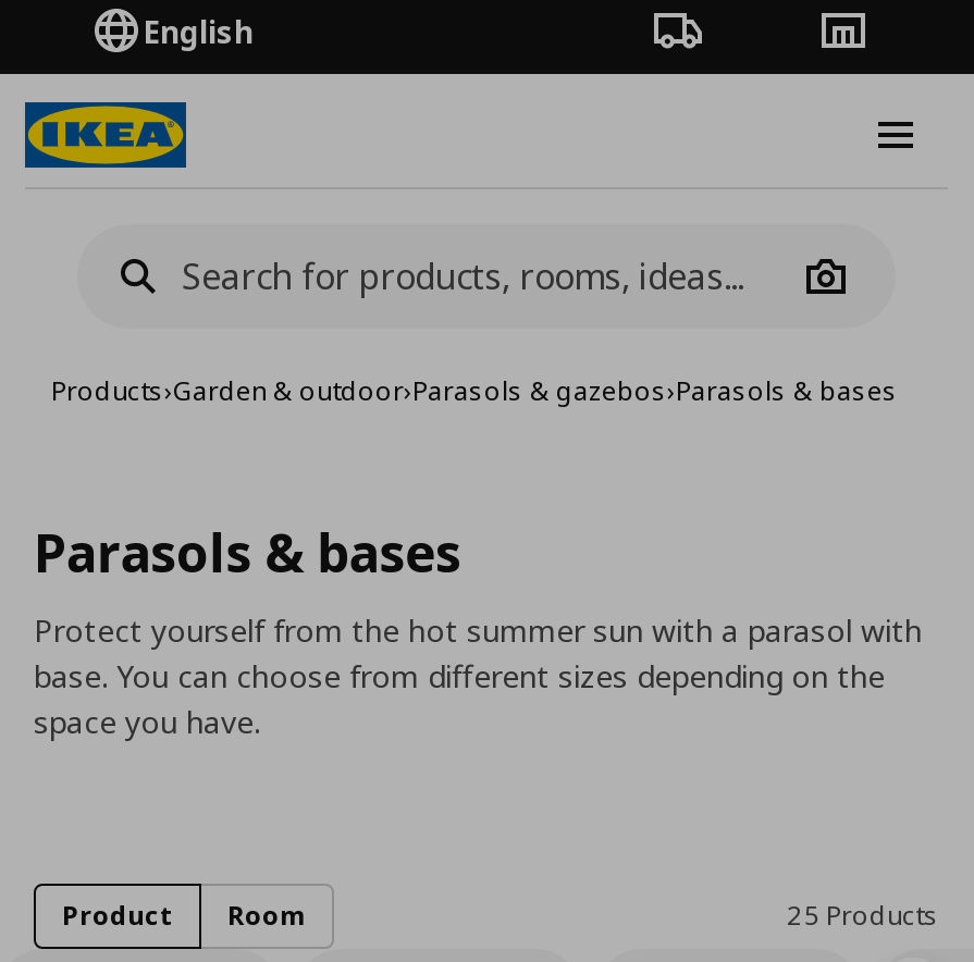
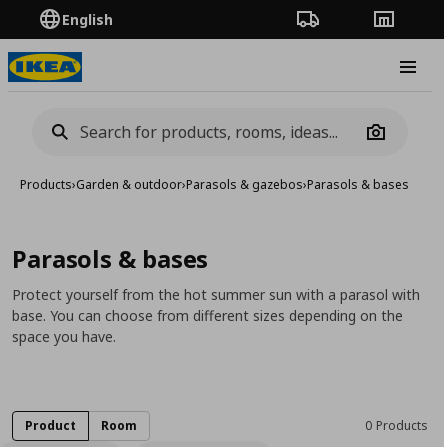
- 25 Products
+ 0 Products
